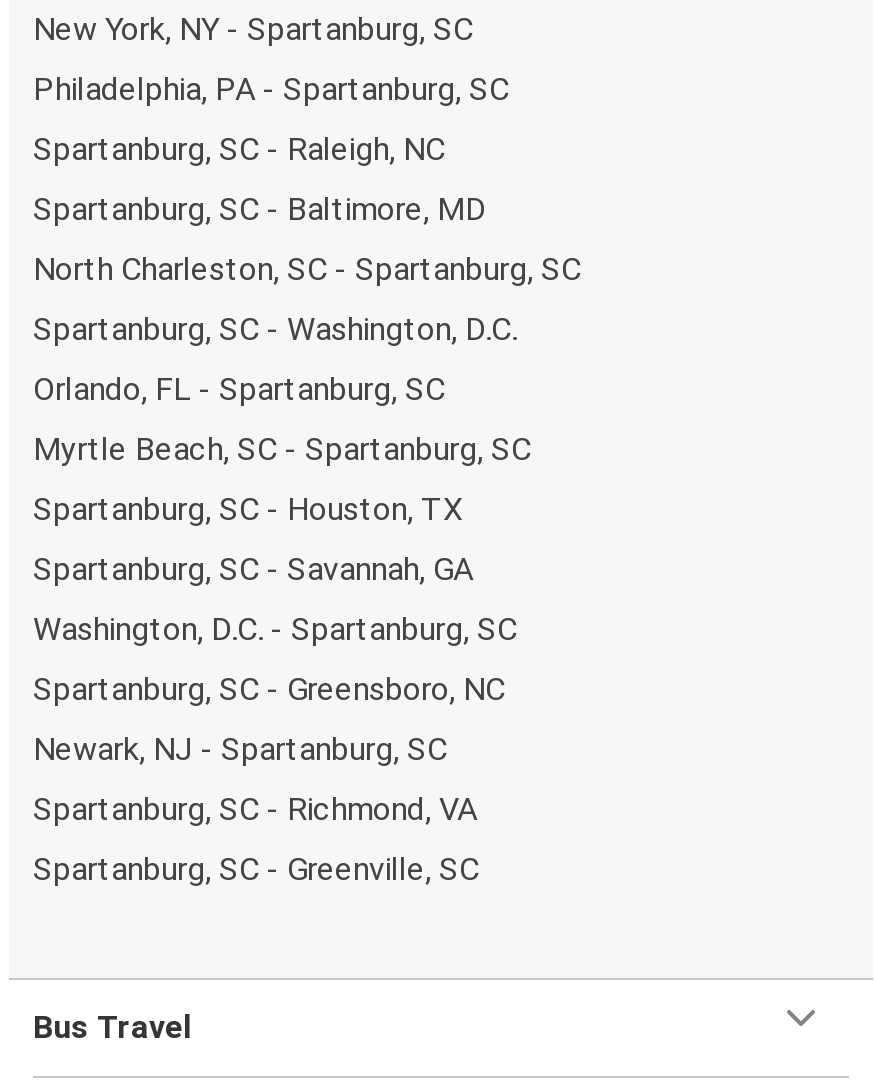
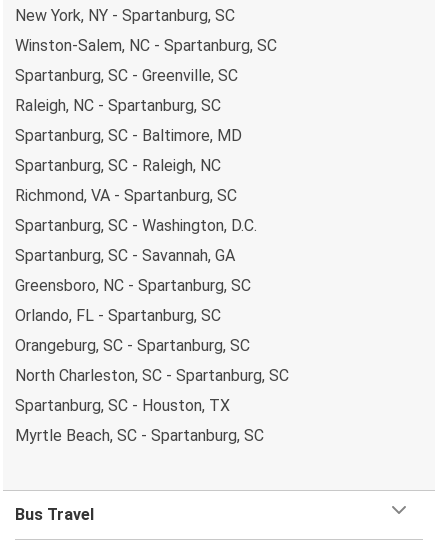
- Philadelphia, PA - Spartanburg, SC
- Washington, D.C. - Spartanburg, SC
- Spartanburg, SC - Greensboro, NC
- Newark, NJ - Spartanburg, SC
- Spartanburg, SC - Richmond, VA
+ Winston-Salem, NC - Spartanburg, SC

moved down: Spartanburg, SC - Baltimore, MD | Spartanburg, SC - Raleigh, NC

moved down: North Charleston, SC - Spartanburg, SC | Spartanburg, SC - Houston, TX | Myrtle Beach, SC - Spartanburg, SC

moved down: Spartanburg, SC - Washington, D.C. | Spartanburg, SC - Savannah, GA

moved down: Orlando, FL - Spartanburg, SC

moved up: Spartanburg, SC - Greenville, SC

+ Raleigh, NC - Spartanburg, SC
+ Richmond, VA - Spartanburg, SC
+ Greensboro, NC - Spartanburg, SC
+ Orangeburg, SC - Spartanburg, SC
